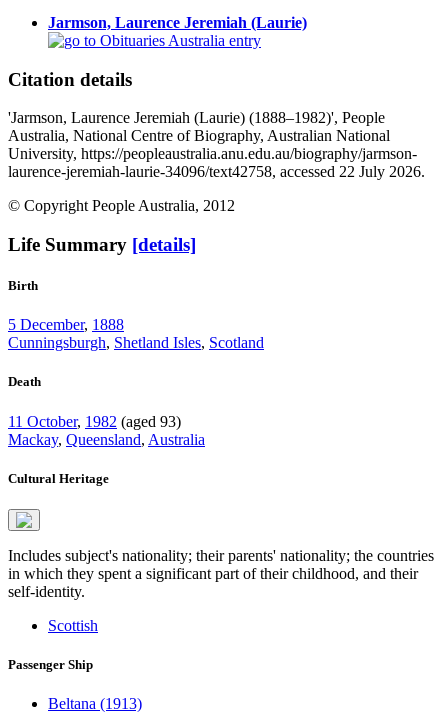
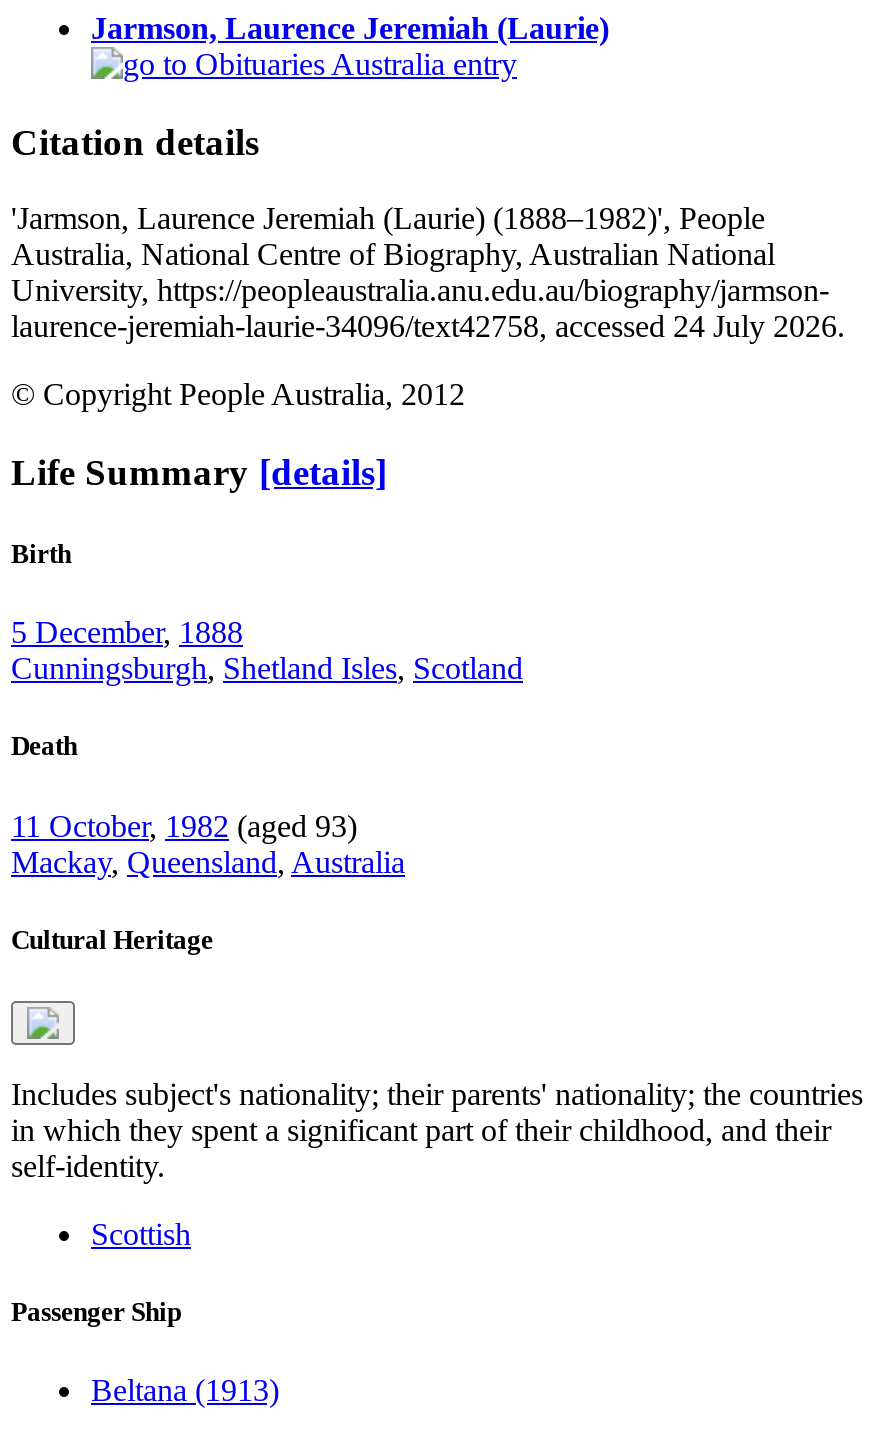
- laurence-jeremiah-laurie-34096/text42758, accessed 22 July 2026.
+ laurence-jeremiah-laurie-34096/text42758, accessed 24 July 2026.
